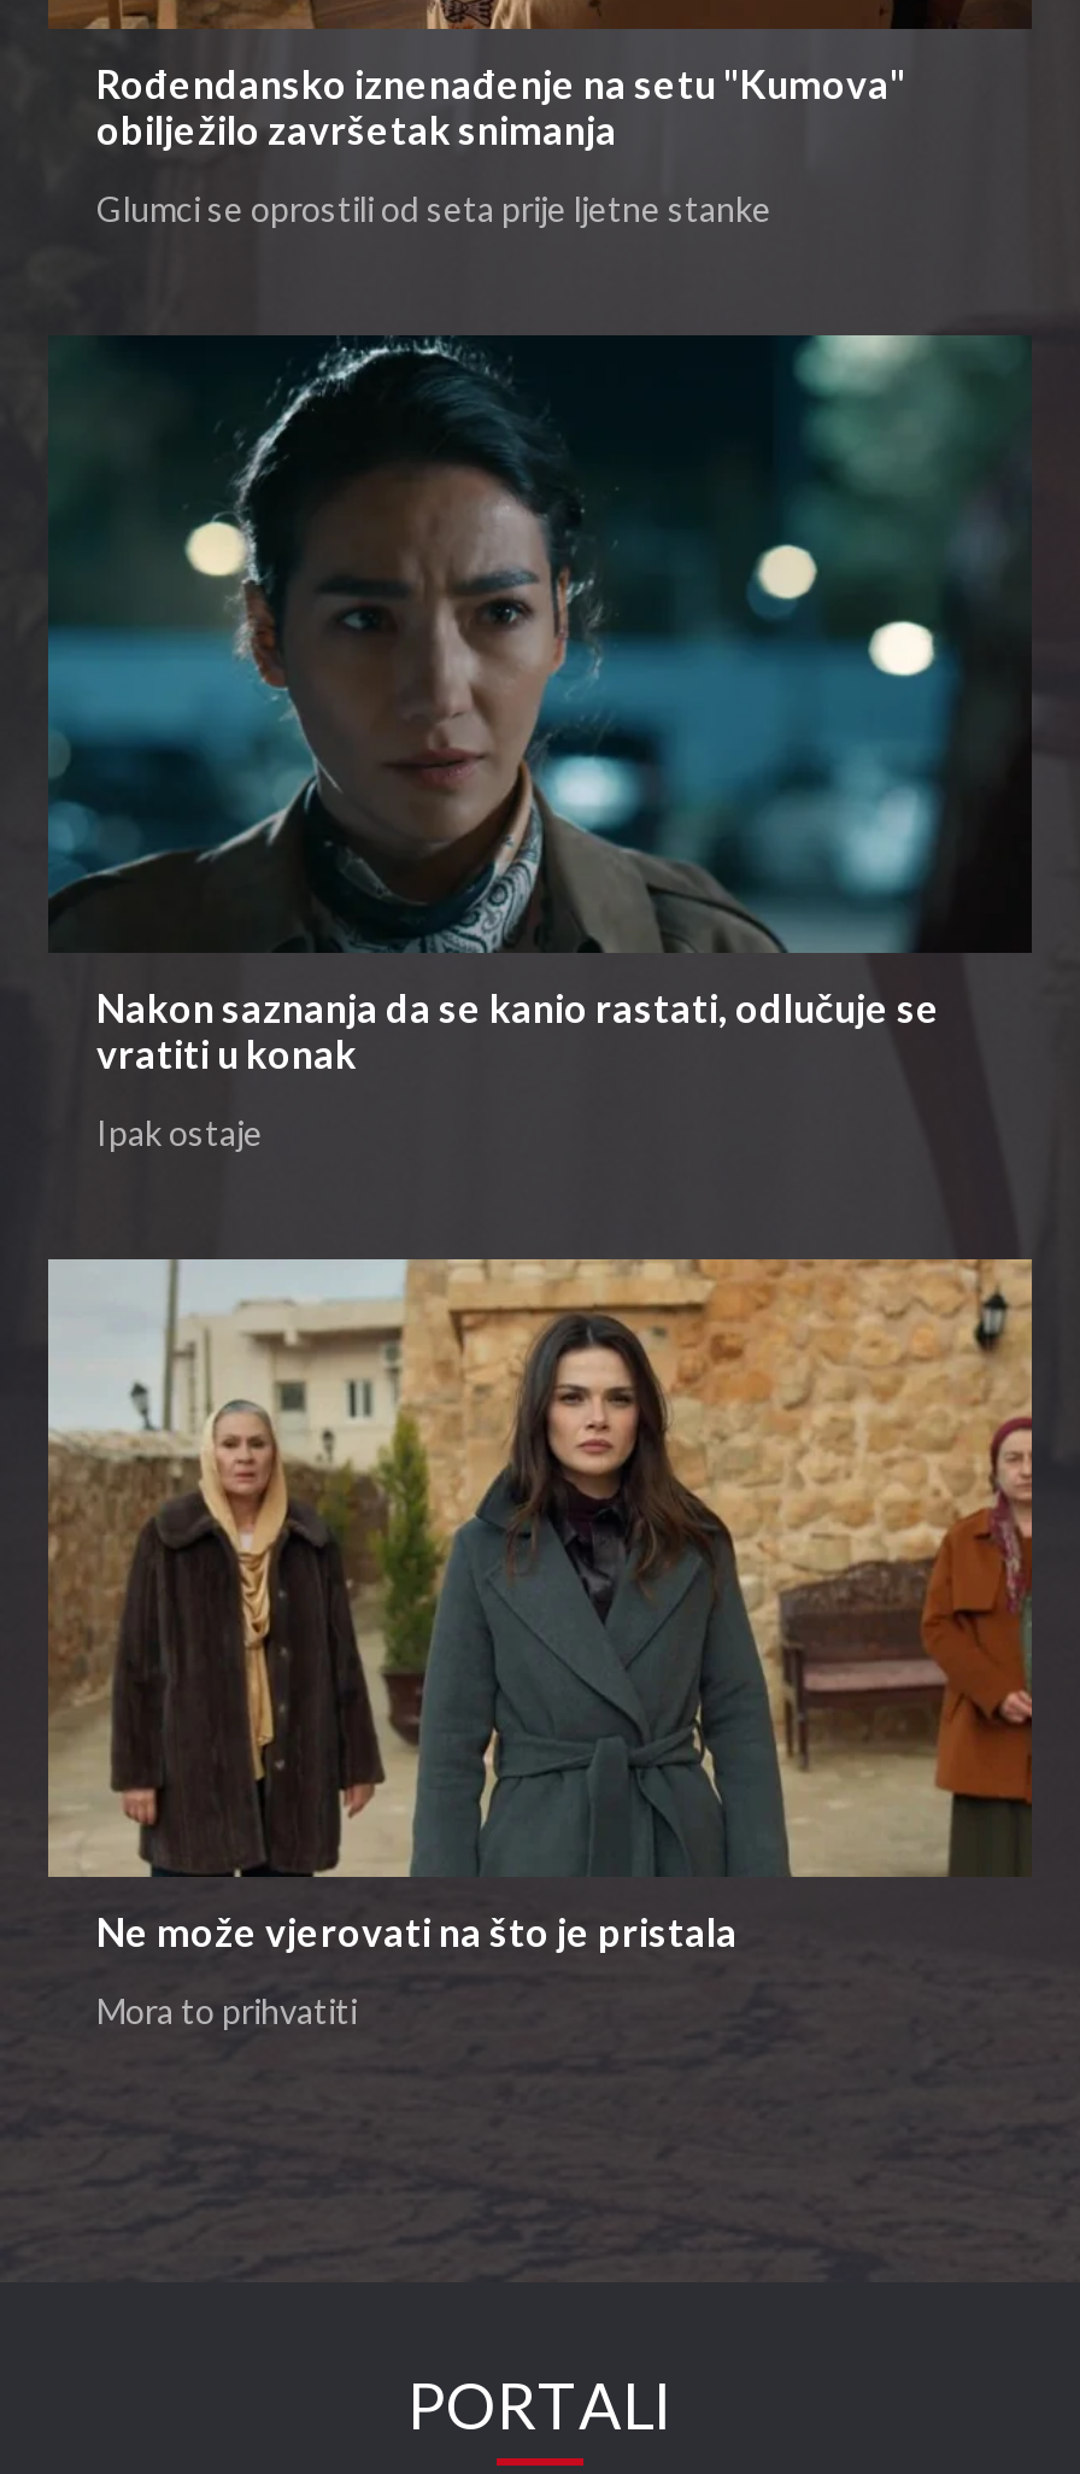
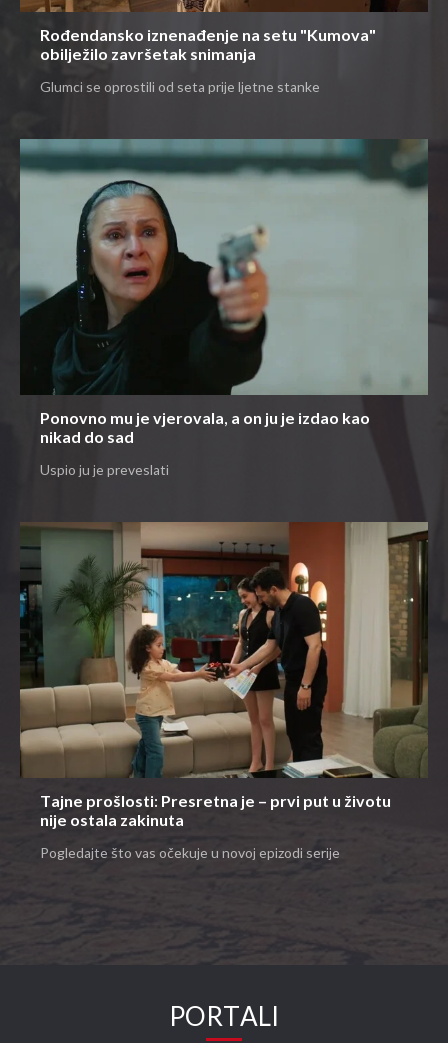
- [image]
- Nakon saznanja da se kanio rastati, odlučuje se
- vratiti u konak
+ [image]
+ Ponovno mu je vjerovala, a on ju je izdao kao
+ nikad do sad

- Ipak ostaje
+ Uspio ju je preveslati

- [image]
- Ne može vjerovati na što je pristala
+ [image]
+ Tajne prošlosti: Presretna je – prvi put u životu
+ nije ostala zakinuta

- Mora to prihvatiti
+ Pogledajte što vas očekuje u novoj epizodi serije
